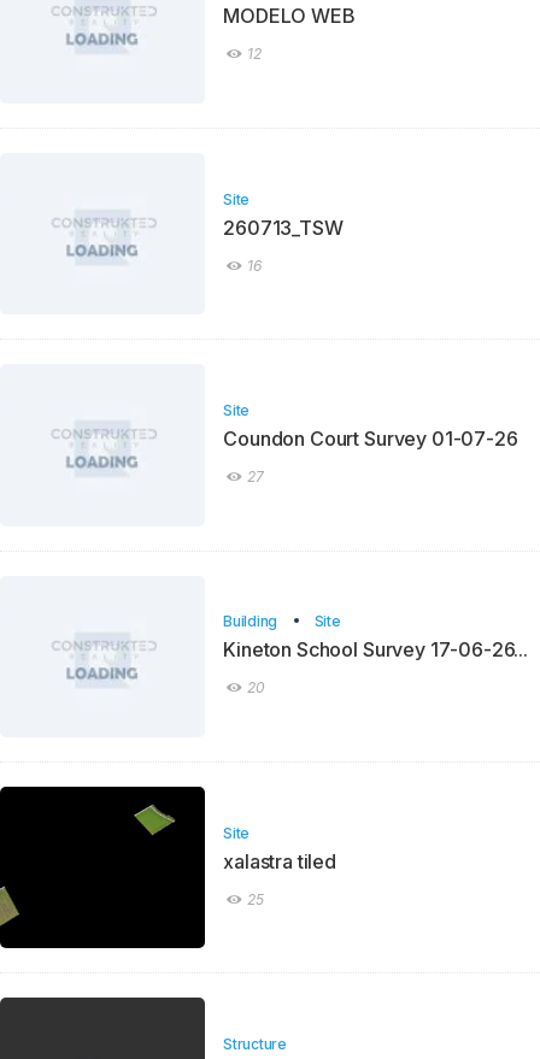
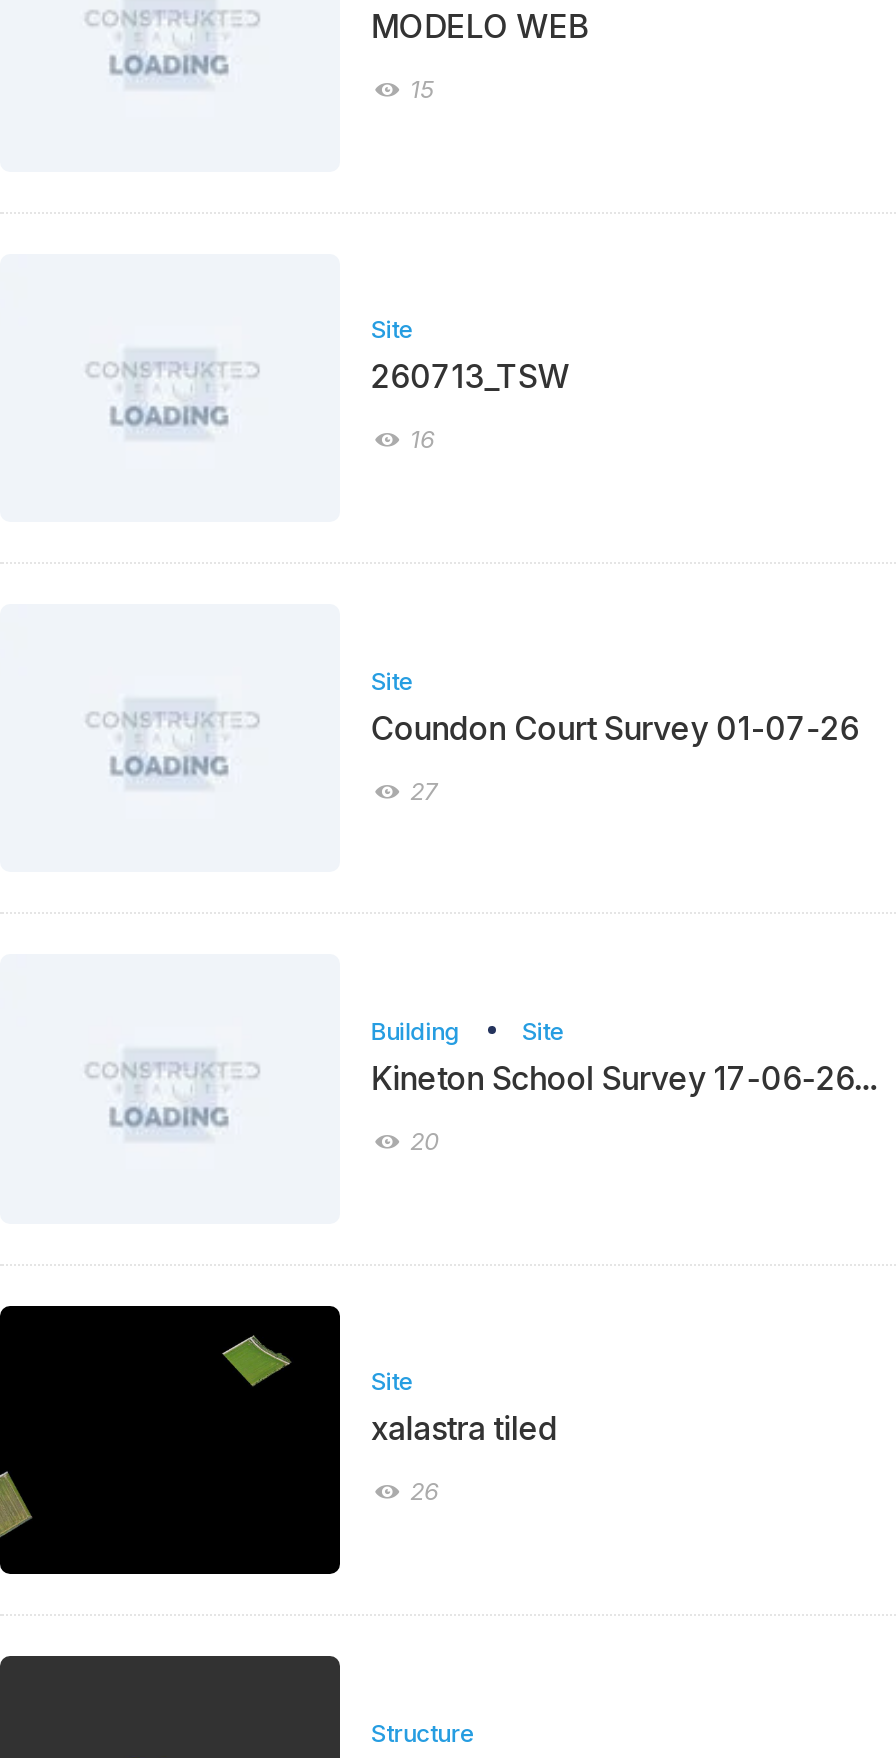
- 12
+ 15

- 25
+ 26
